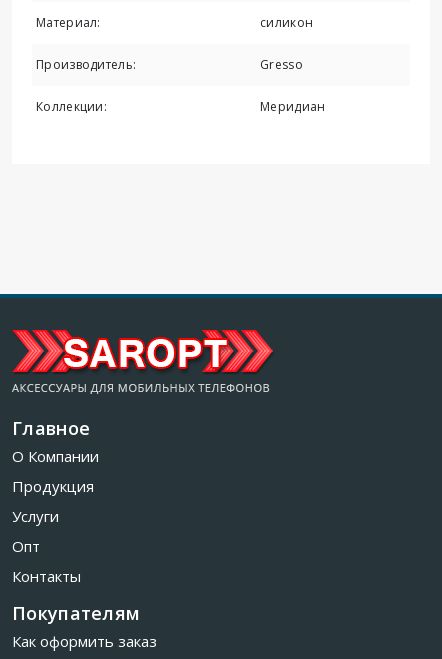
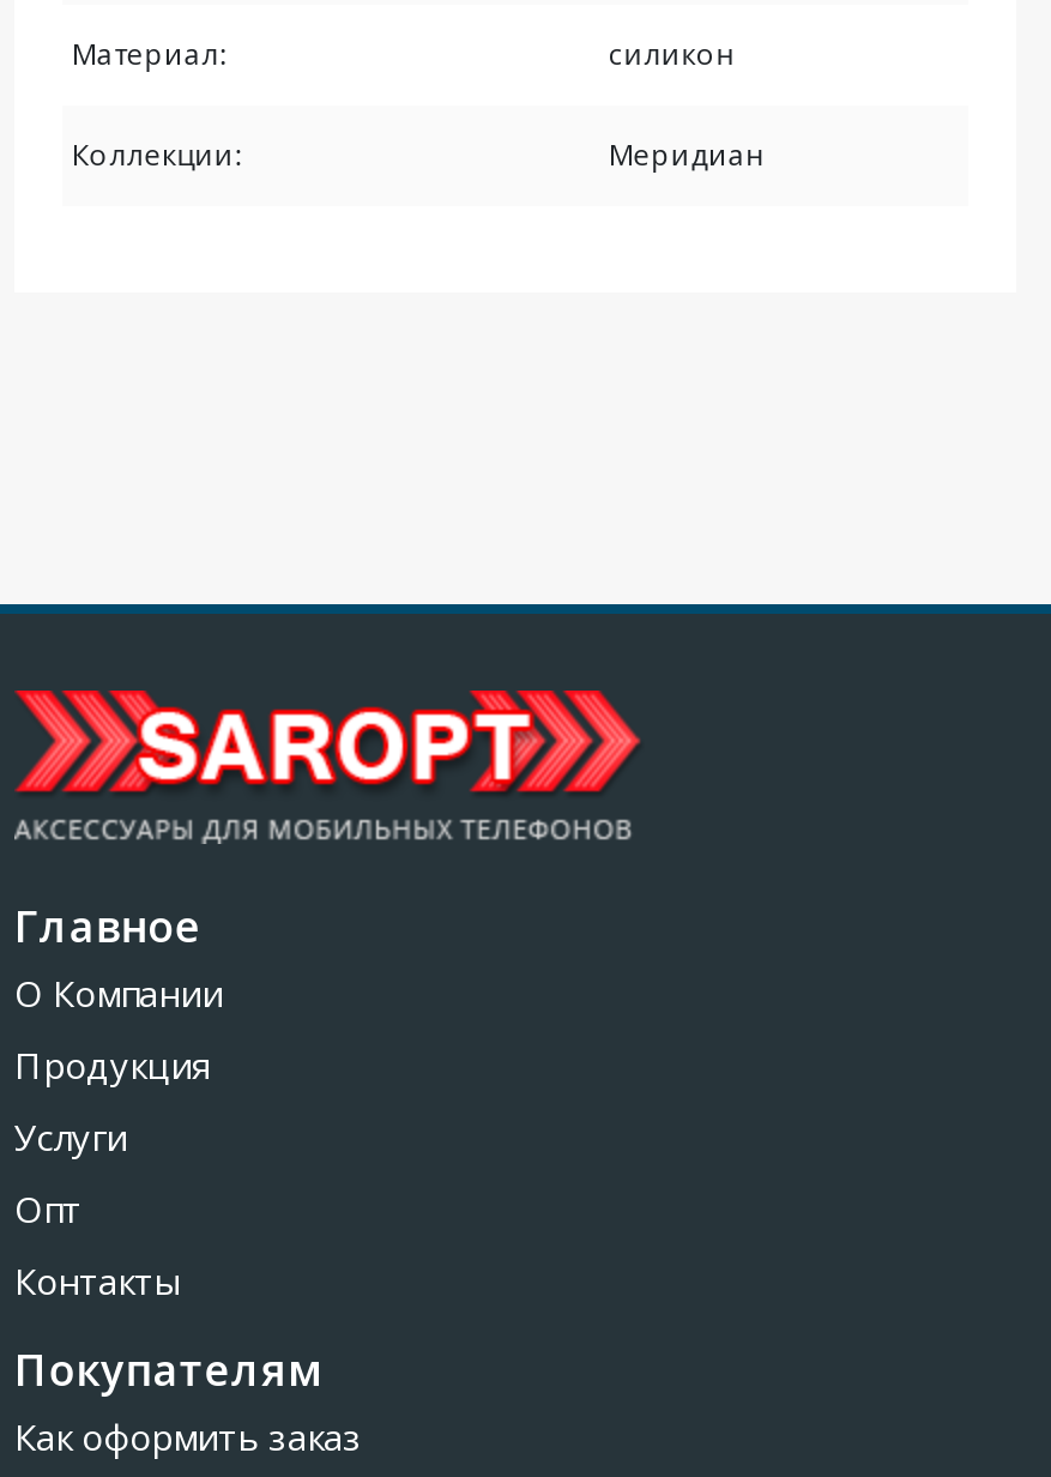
- Производитель:
- Gresso
